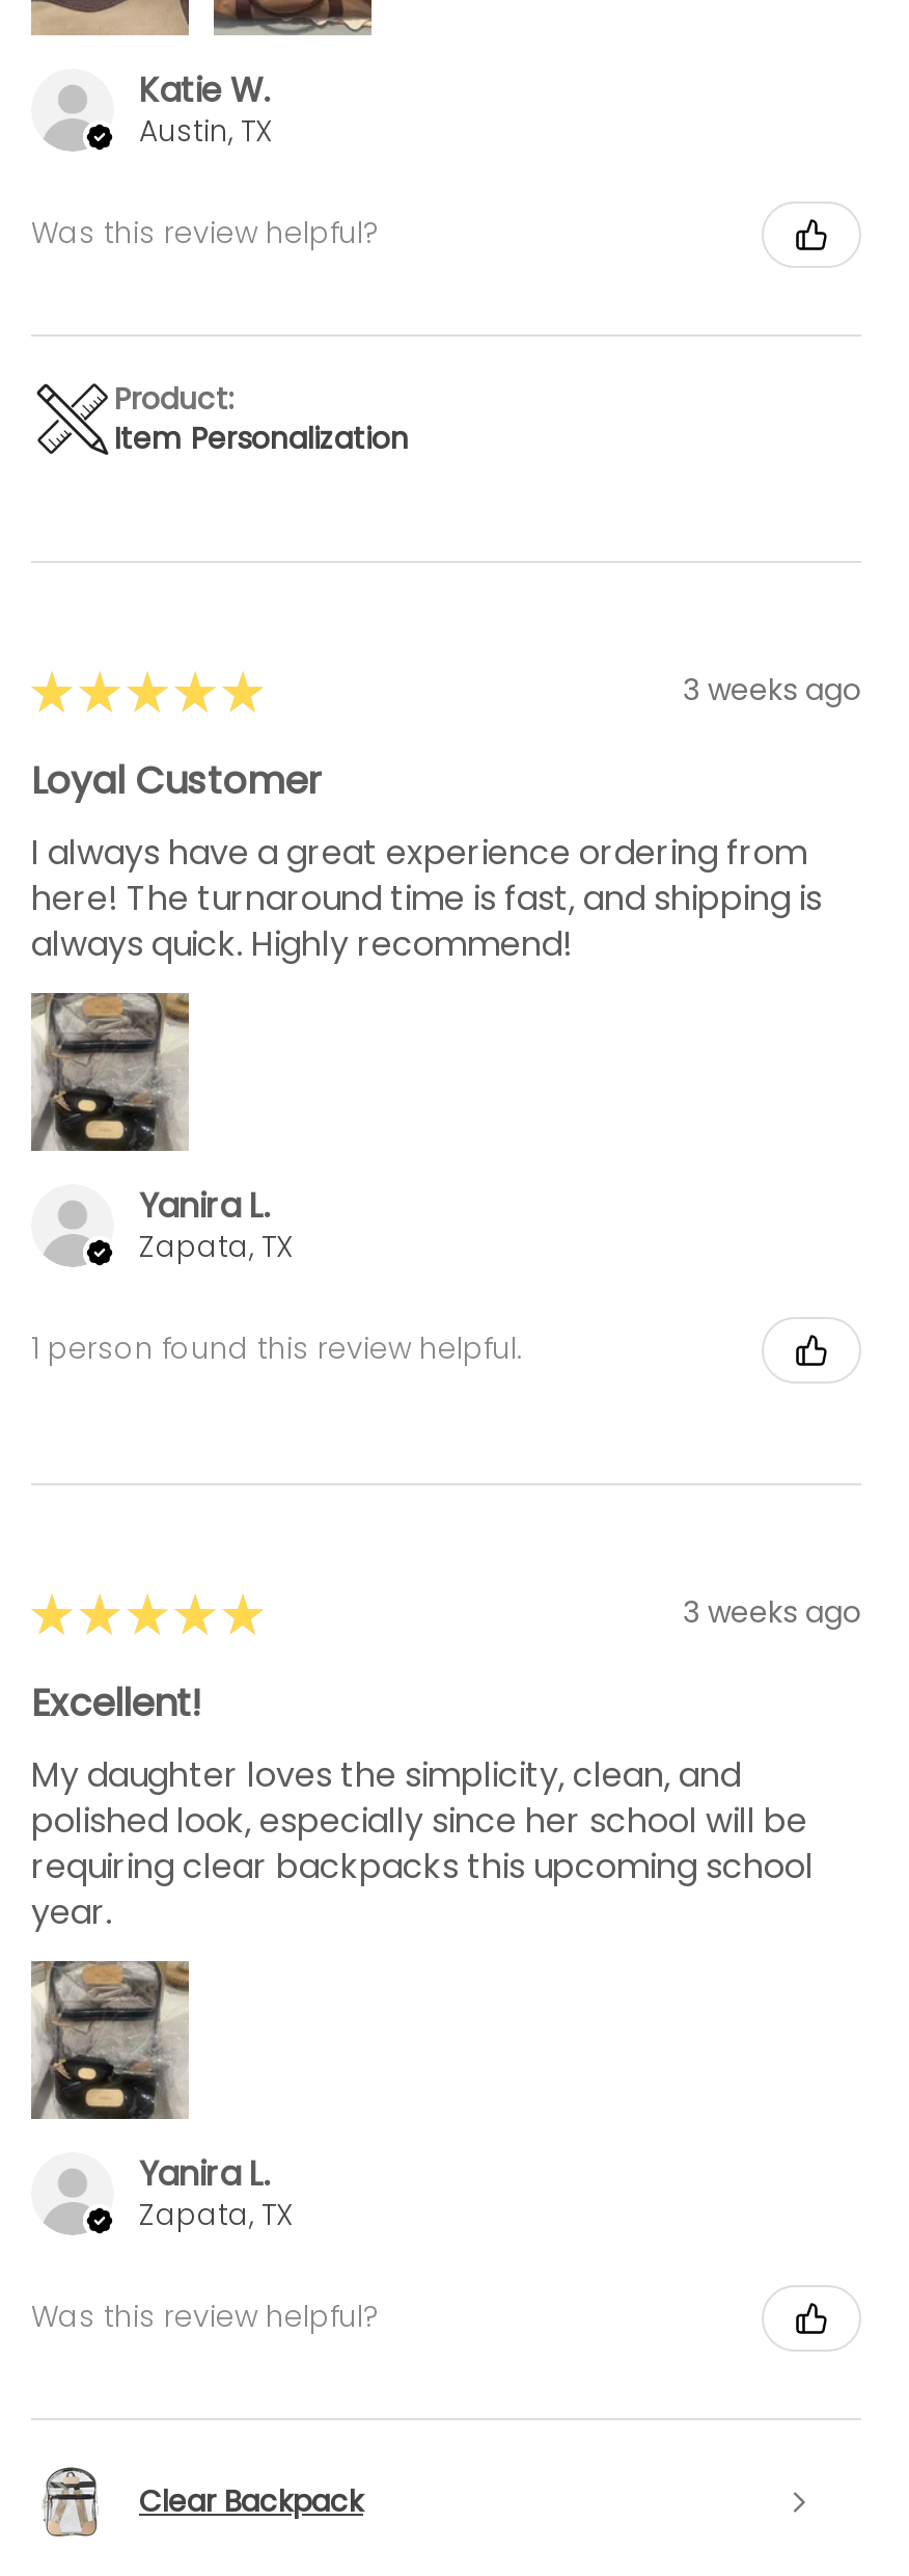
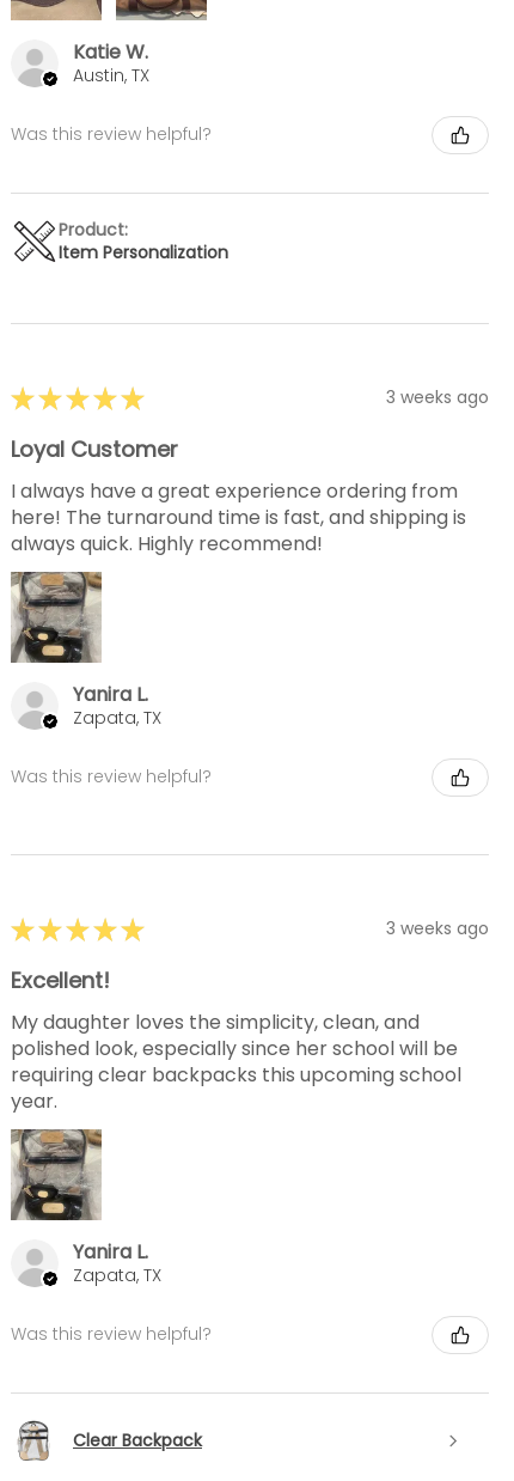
- 1 person found this review helpful.
+ Was this review helpful?
